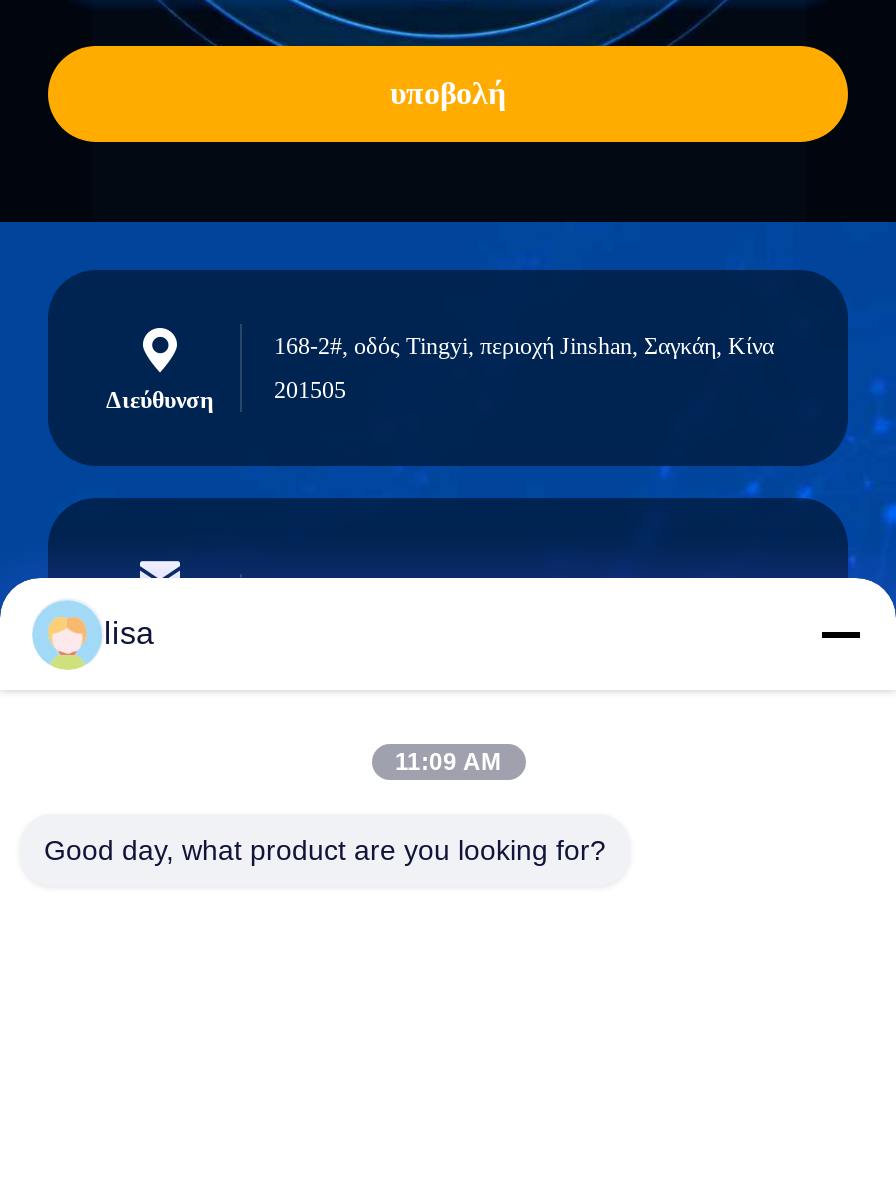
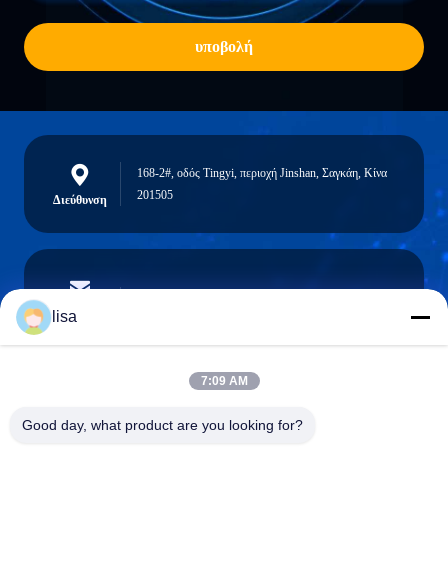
- 11:09 AM
+ 7:09 AM
